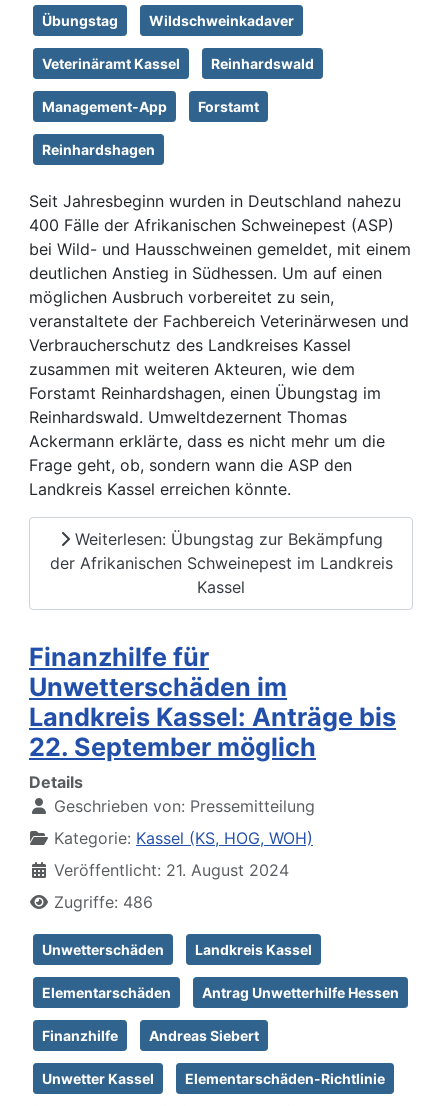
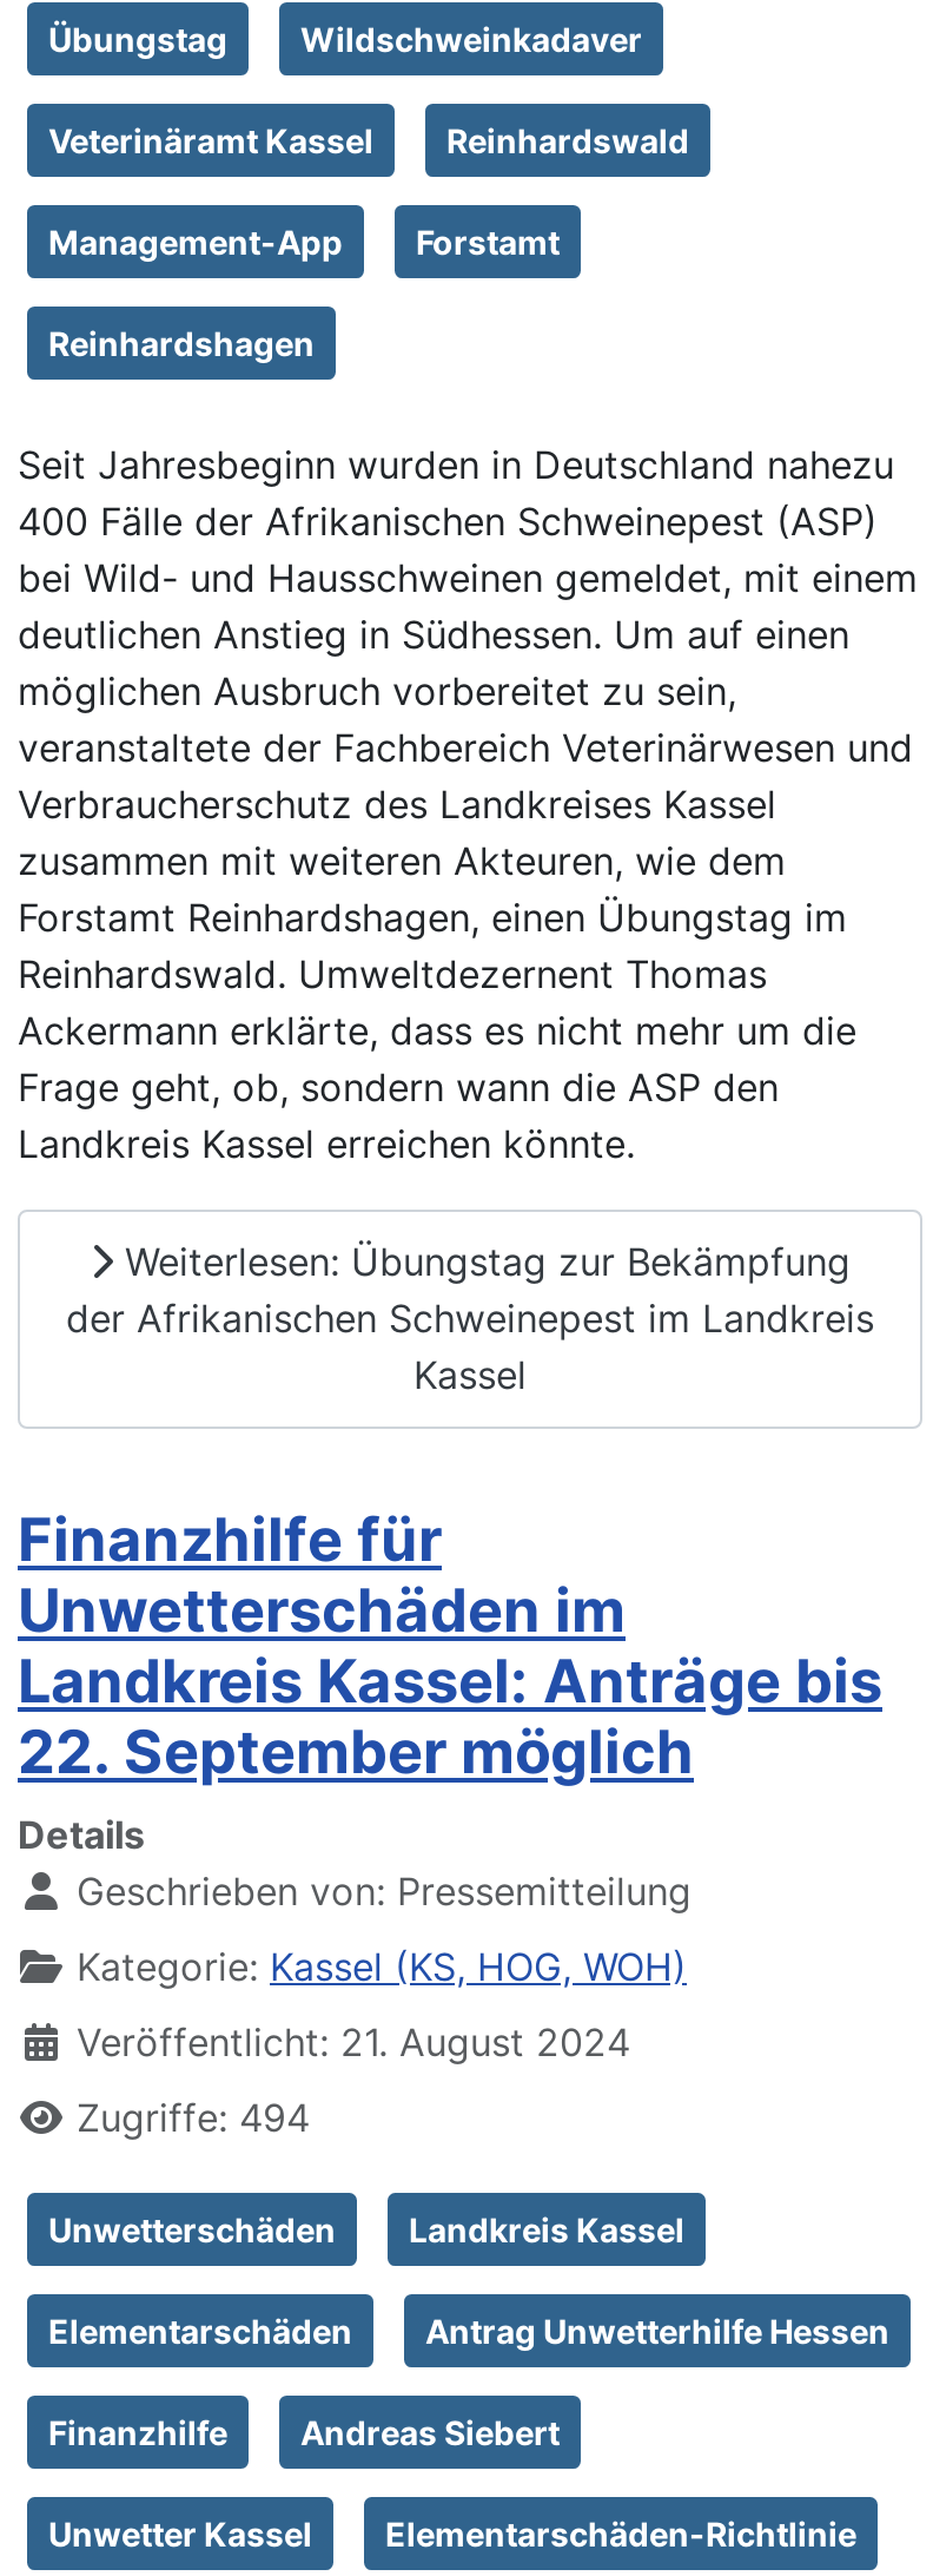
- Zugriffe: 486
+ Zugriffe: 494
